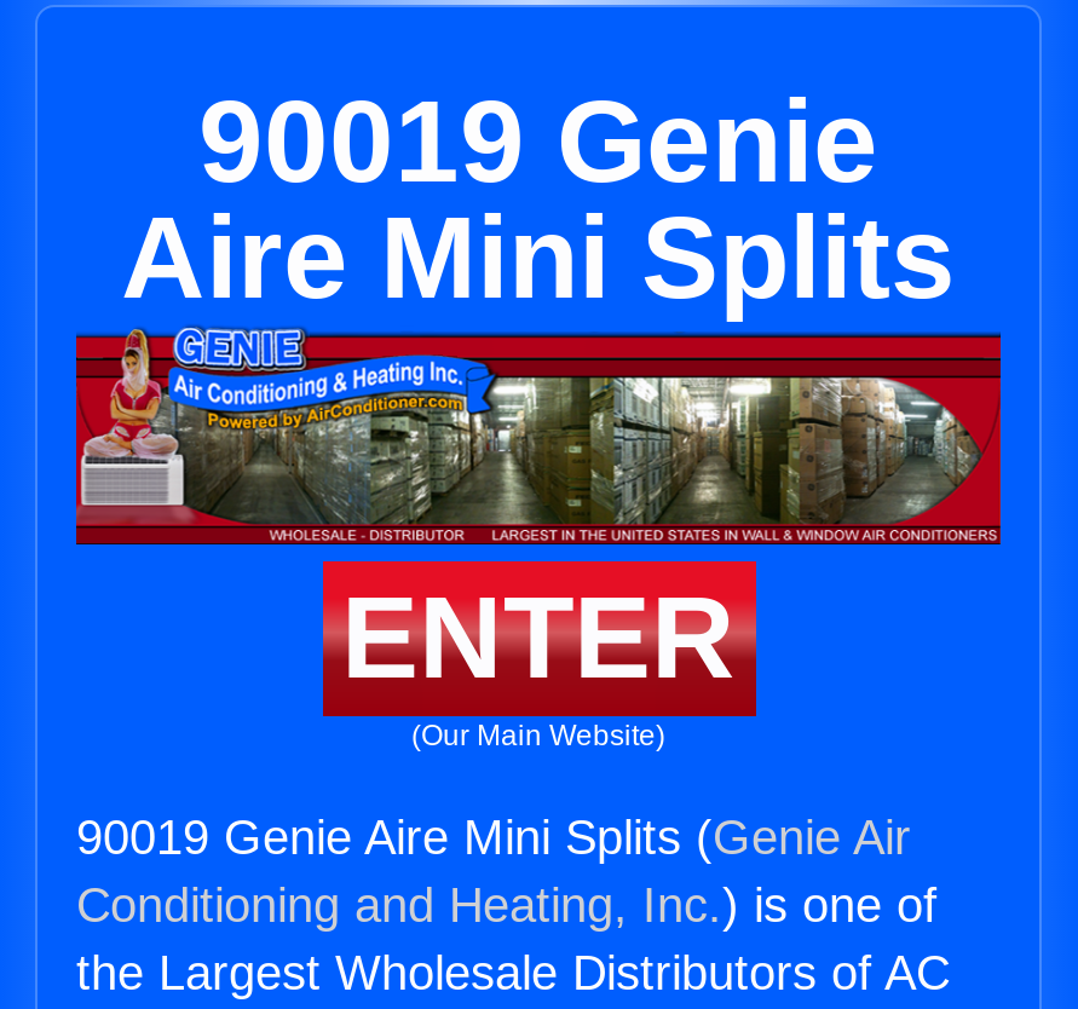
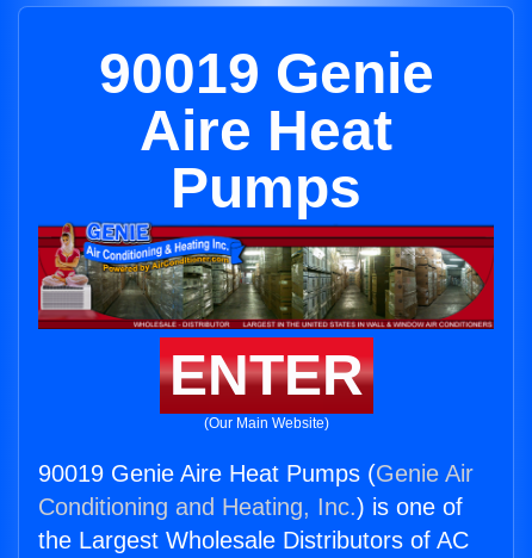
- Aire Mini Splits
+ Aire Heat
+ Pumps

- 90019 Genie Aire Mini Splits (Genie Air
+ 90019 Genie Aire Heat Pumps (Genie Air
